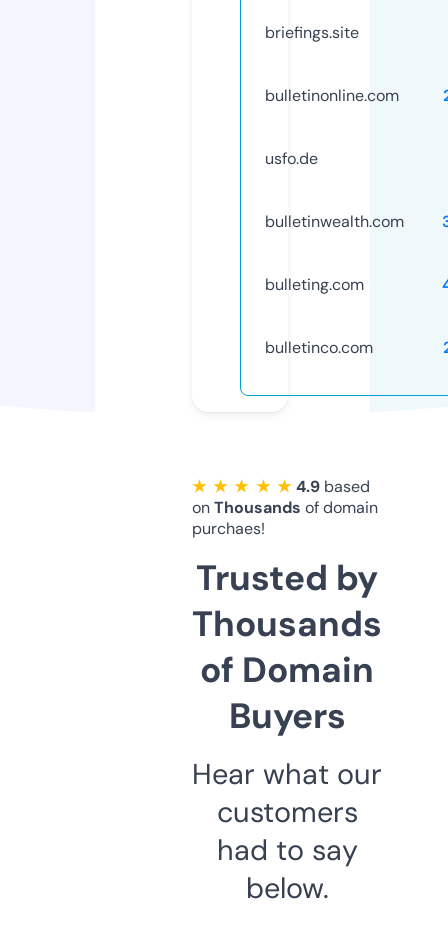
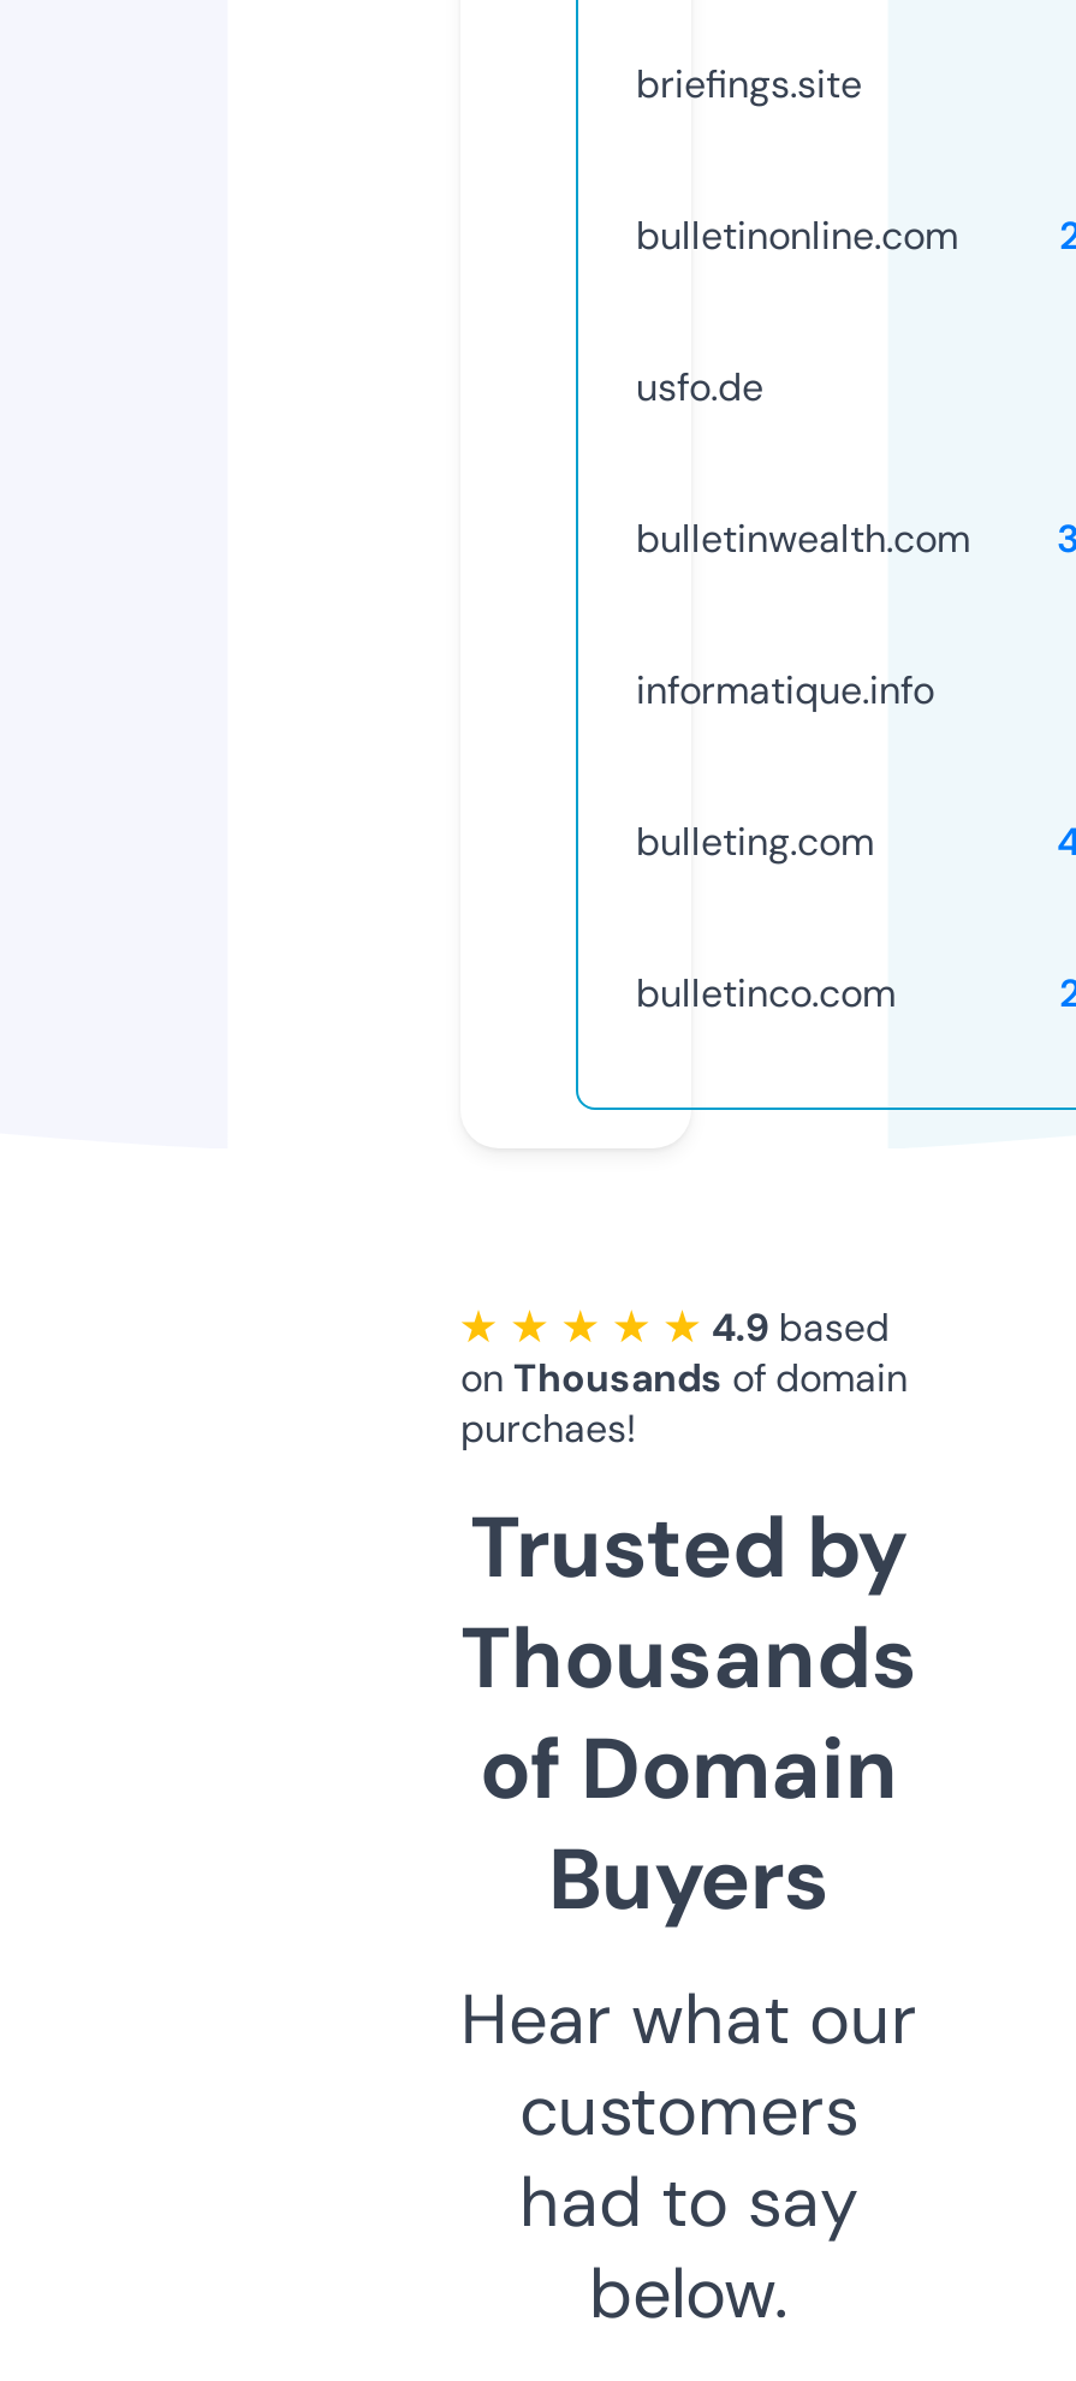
+ informatique.info
